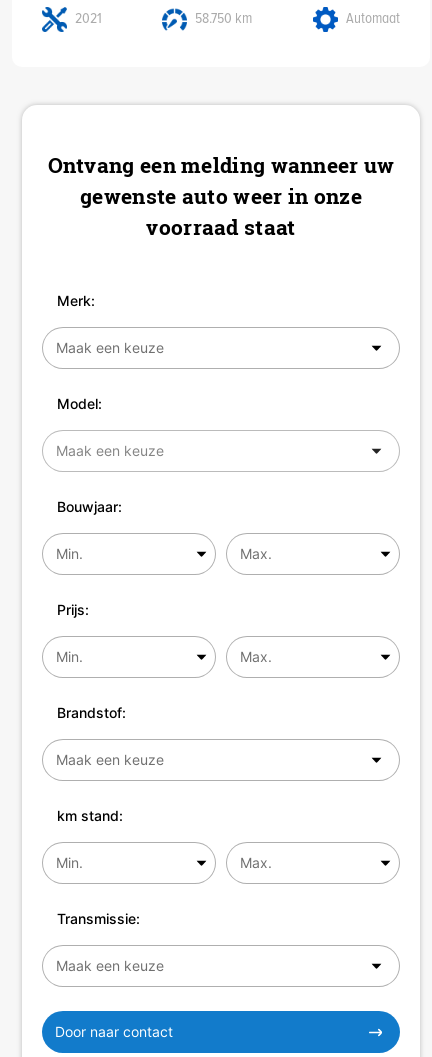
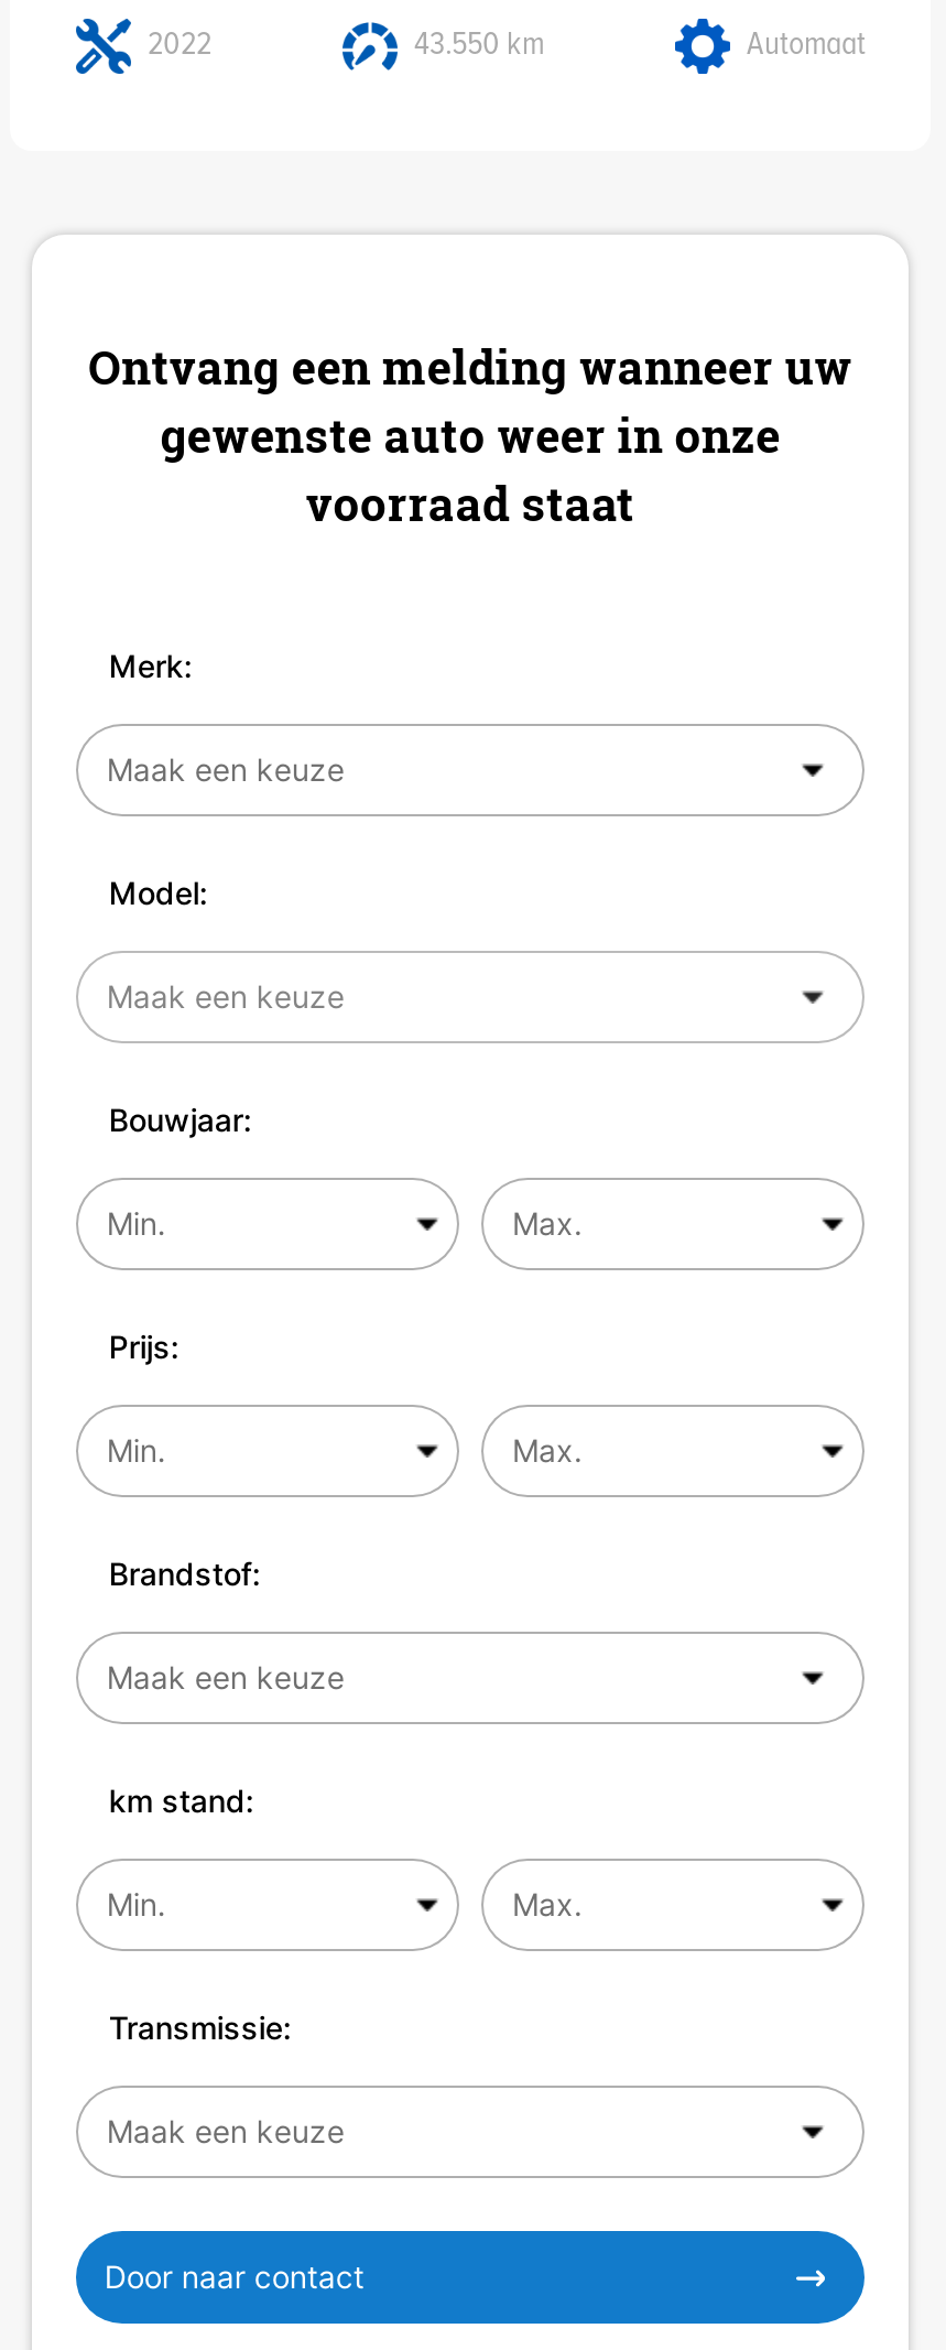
- 2021
- 58.750 km
+ 2022
+ 43.550 km
